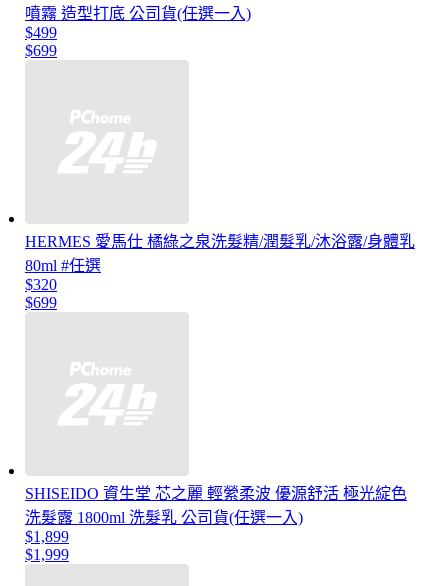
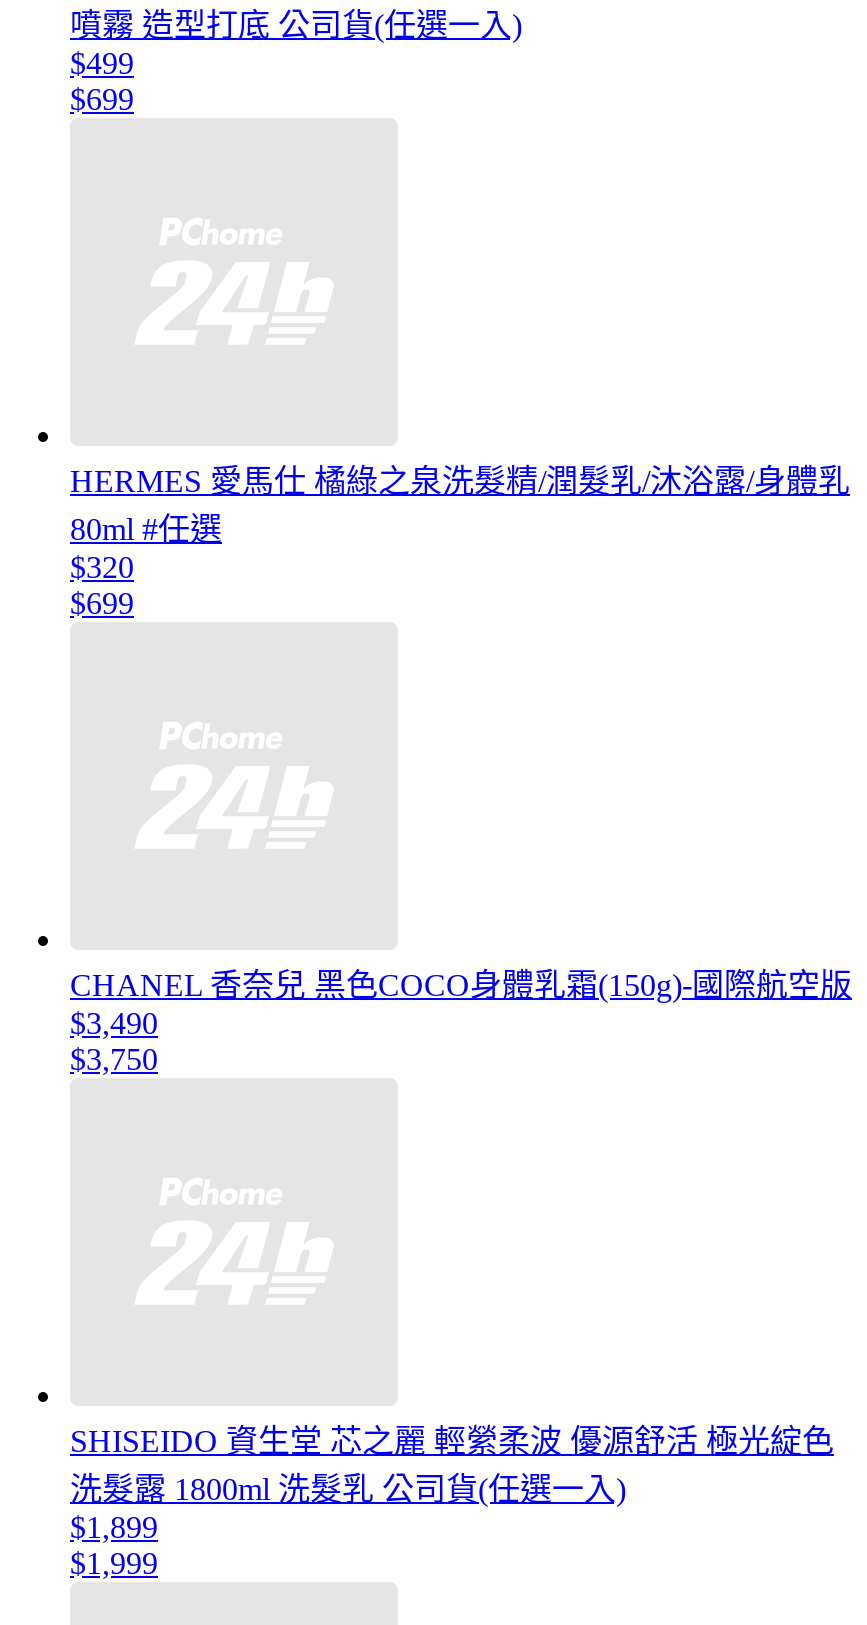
+ CHANEL 香奈兒 黑色COCO身體乳霜(150g)-國際航空版
+ $3,490
+ $3,750
